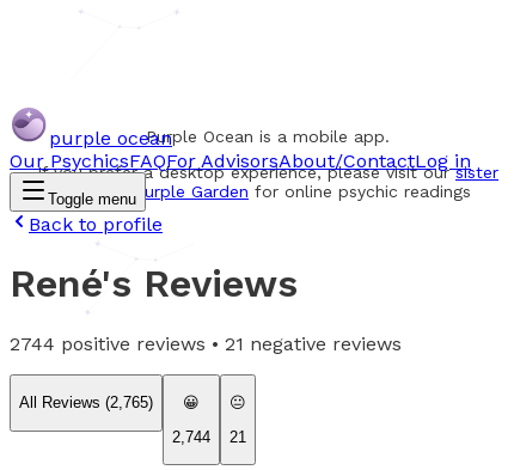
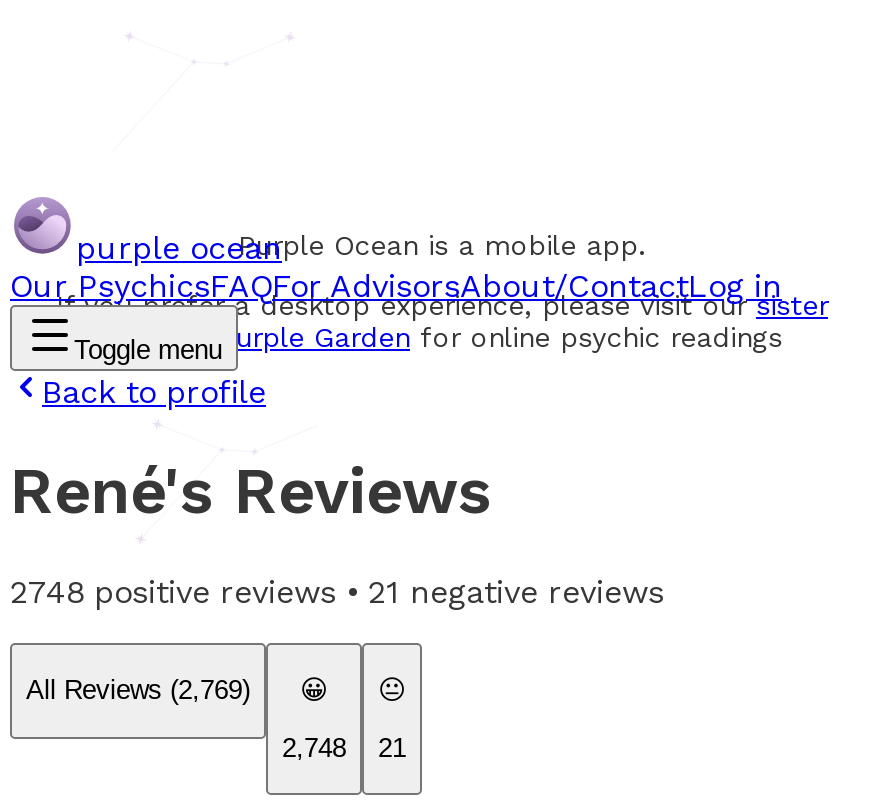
- 2744 positive reviews • 21 negative reviews
+ 2748 positive reviews • 21 negative reviews

- All Reviews (2,765)
+ All Reviews (2,769)

- 2,744 21
+ 2,748 21
